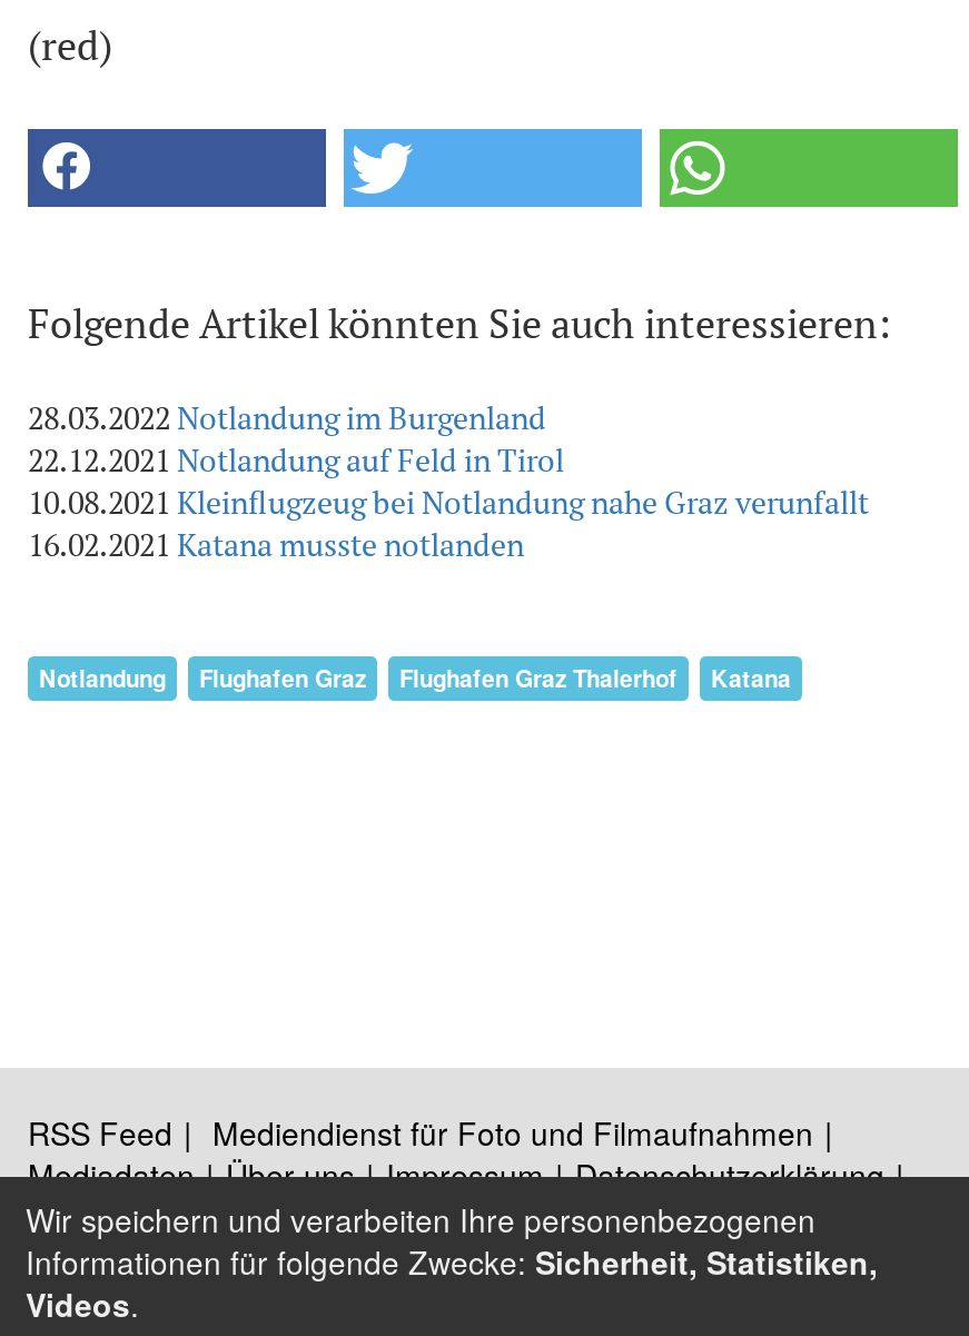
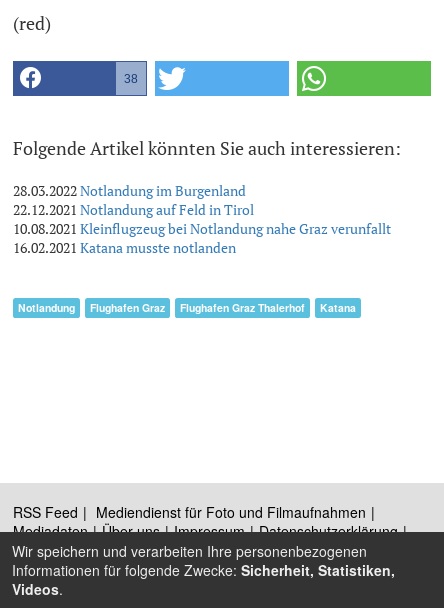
+ 38
